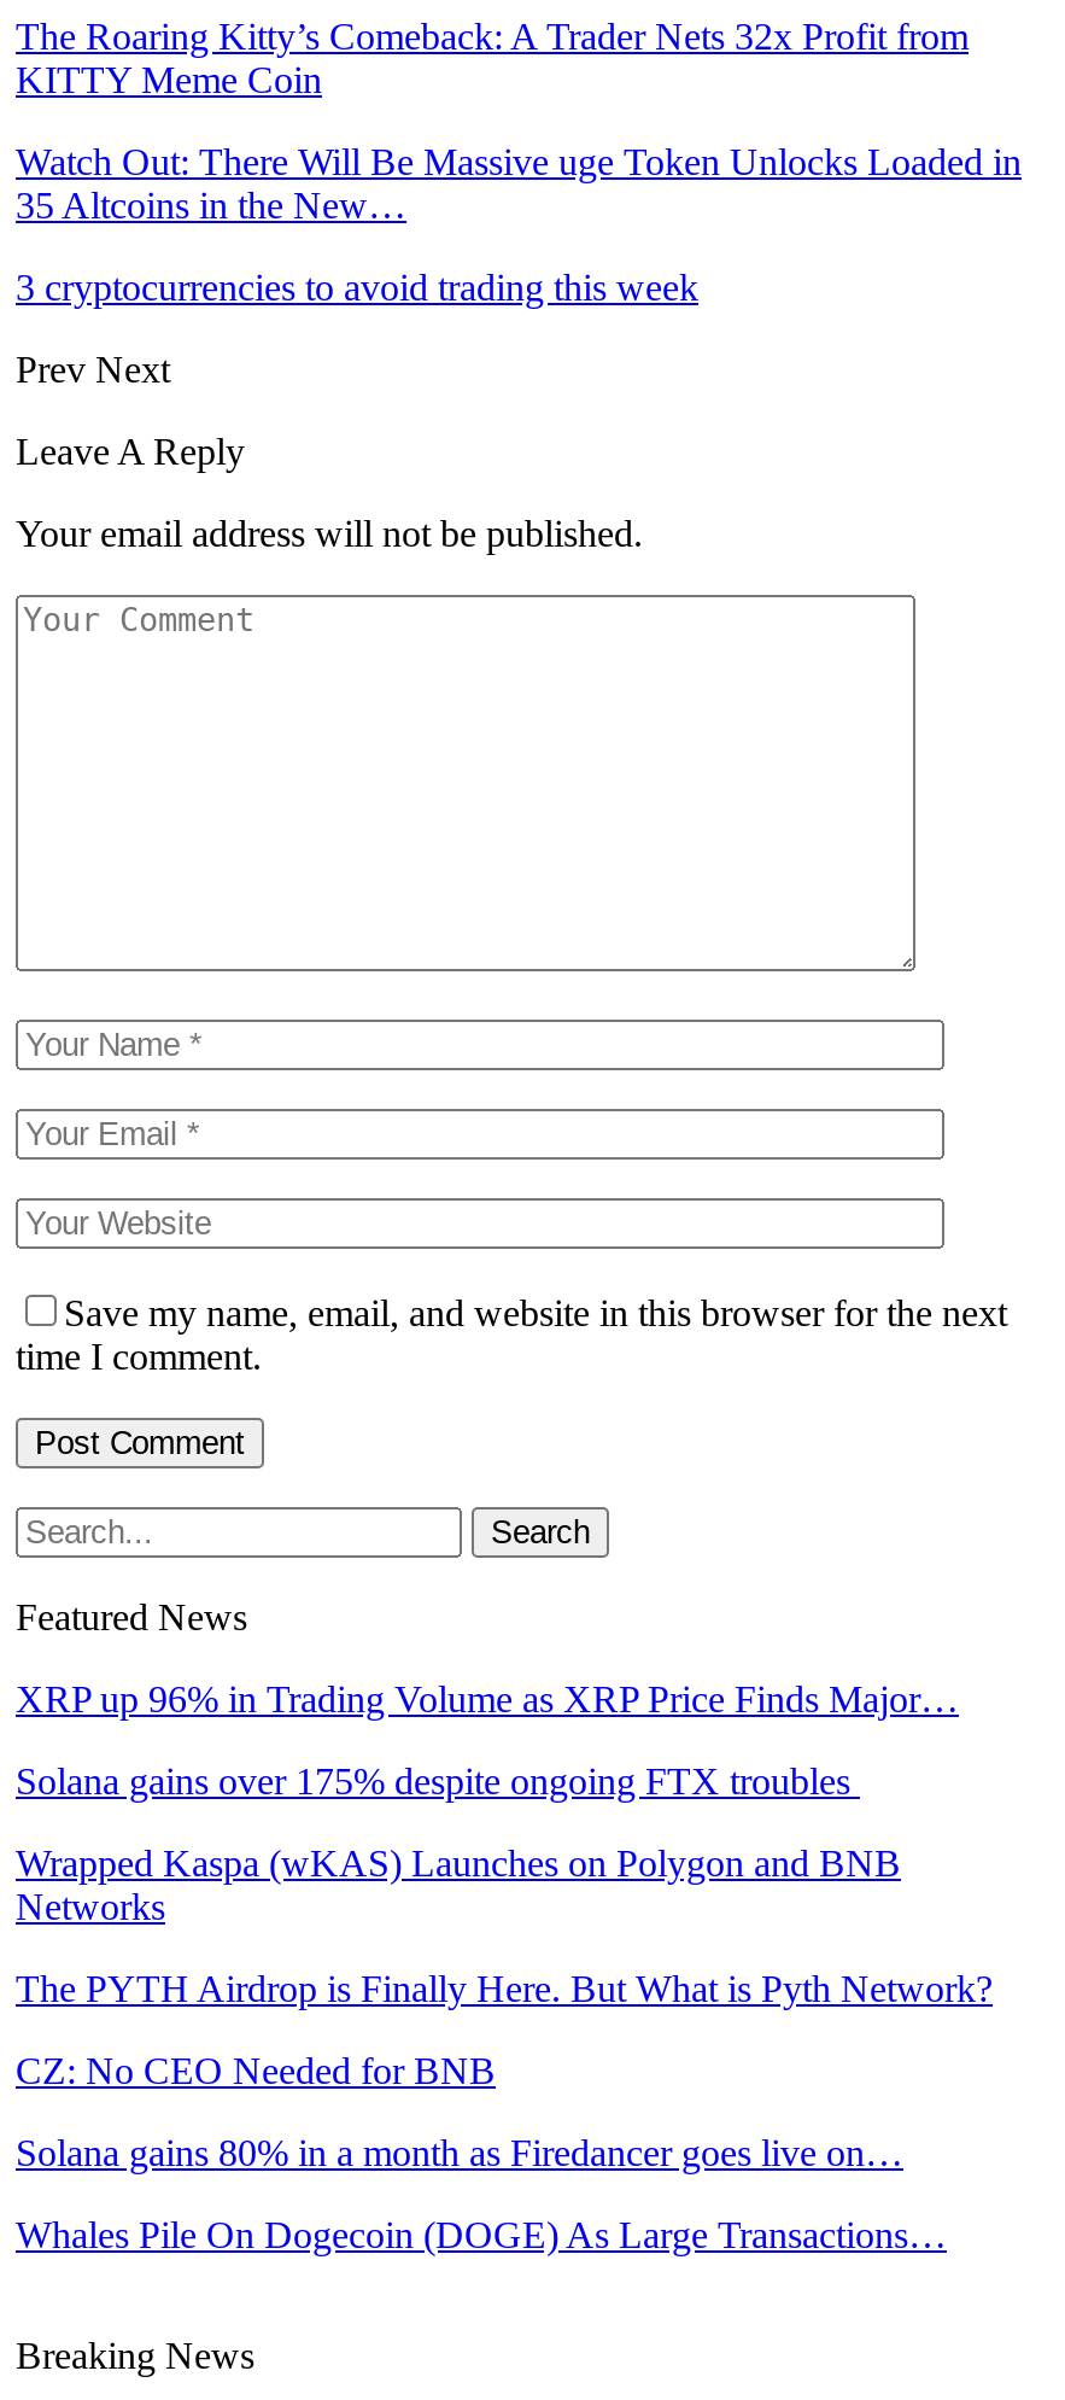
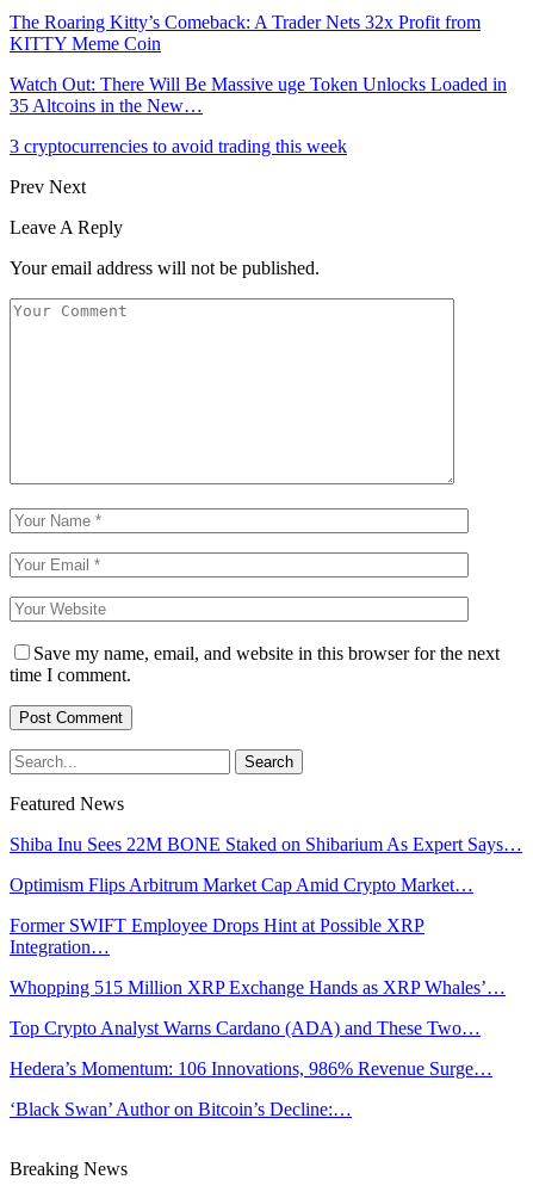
- XRP up 96% in Trading Volume as XRP Price Finds Major…
+ Shiba Inu Sees 22M BONE Staked on Shibarium As Expert Says…

- Solana gains over 175% despite ongoing FTX troubles
+ Optimism Flips Arbitrum Market Cap Amid Crypto Market…

- Wrapped Kaspa (wKAS) Launches on Polygon and BNB
- Networks
+ Former SWIFT Employee Drops Hint at Possible XRP
+ Integration…

- The PYTH Airdrop is Finally Here. But What is Pyth Network?
+ Whopping 515 Million XRP Exchange Hands as XRP Whales’…

- CZ: No CEO Needed for BNB
+ Top Crypto Analyst Warns Cardano (ADA) and These Two…

- Solana gains 80% in a month as Firedancer goes live on…
+ Hedera’s Momentum: 106 Innovations, 986% Revenue Surge…

- Whales Pile On Dogecoin (DOGE) As Large Transactions…
+ ‘Black Swan’ Author on Bitcoin’s Decline:…
